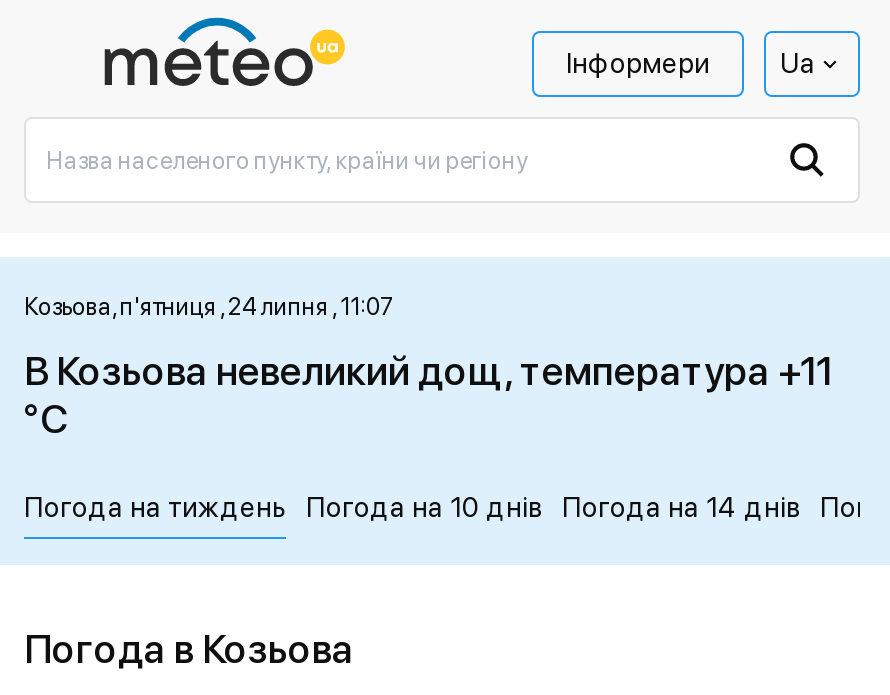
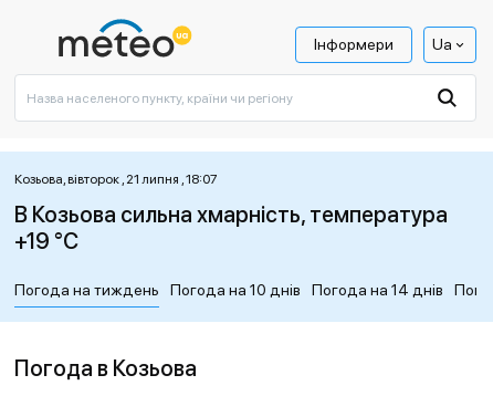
- Козьова, п'ятниця , 24 липня , 11:07
+ Козьова, вівторок , 21 липня , 18:07

- В Козьова невеликий дощ, температура +11
- °C
+ В Козьова сильна хмарність, температура
+ +19 °C
